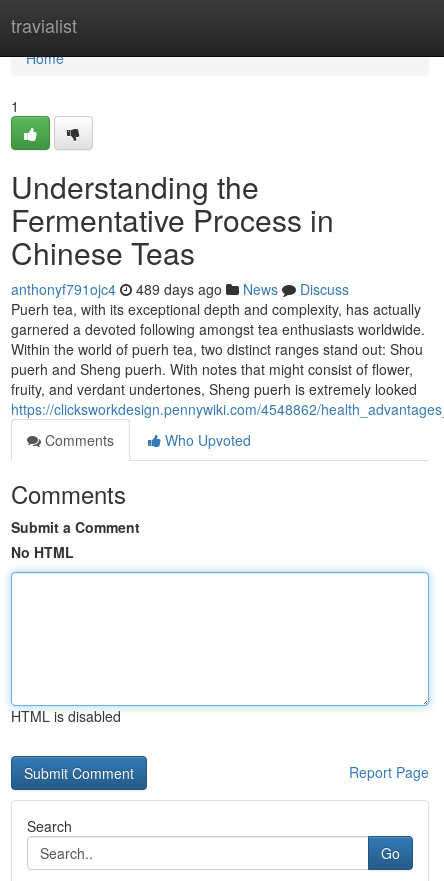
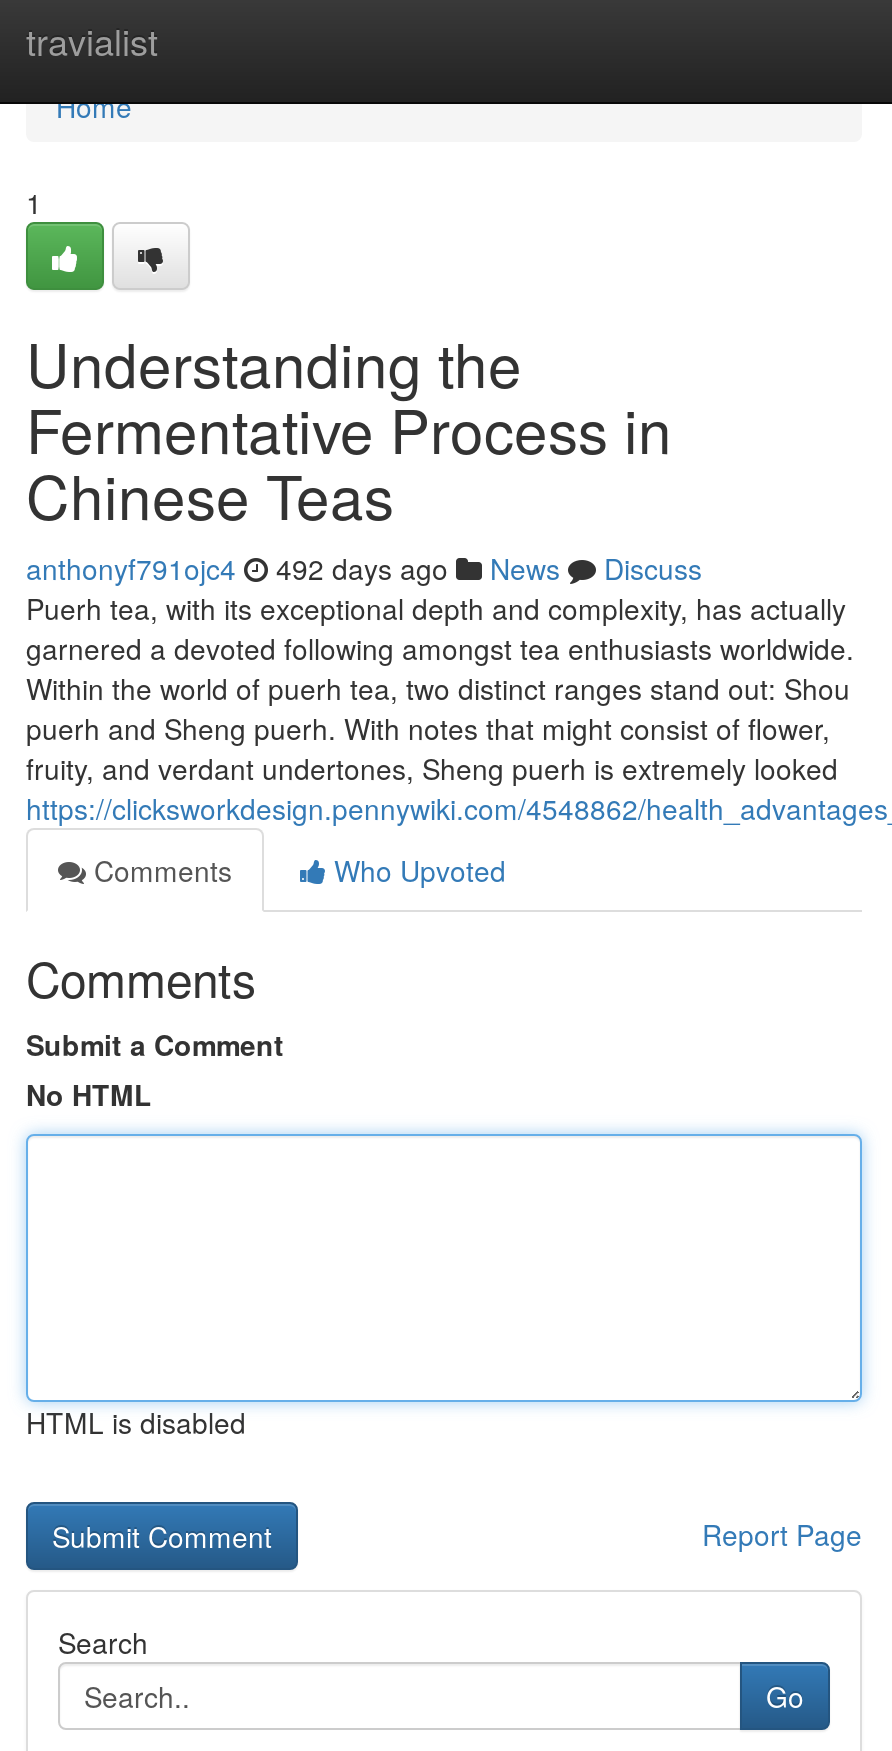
- anthonyf791ojc4 489 days ago News Discuss
+ anthonyf791ojc4 492 days ago News Discuss
